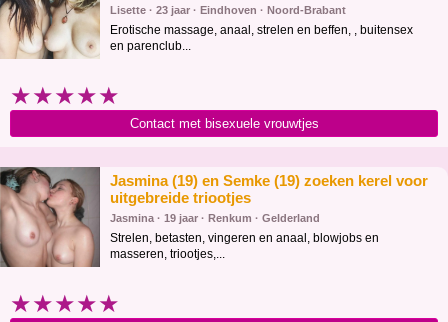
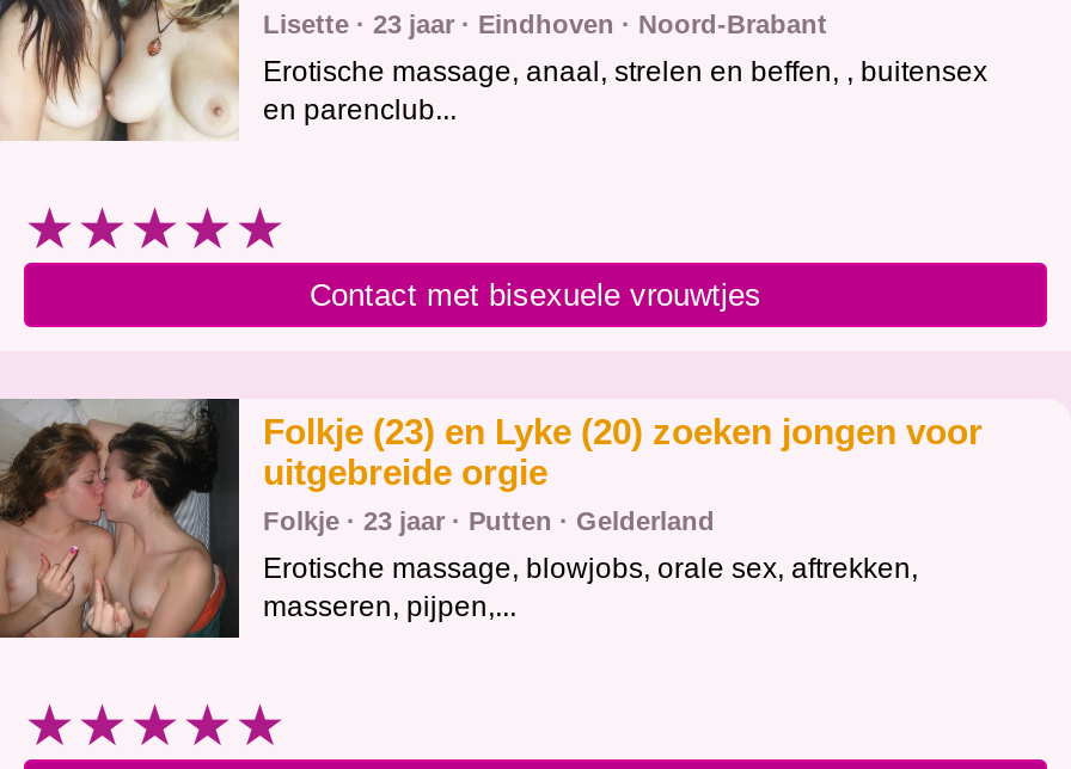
- [image]
- Jasmina (19) en Semke (19) zoeken kerel voor
- uitgebreide triootjes
- Jasmina · 19 jaar · Renkum · Gelderland
+ [image]
+ Folkje (23) en Lyke (20) zoeken jongen voor
+ uitgebreide orgie
+ Folkje · 23 jaar · Putten · Gelderland

- Strelen, betasten, vingeren en anaal, blowjobs en
- masseren, triootjes,...
+ Erotische massage, blowjobs, orale sex, aftrekken,
+ masseren, pijpen,...
